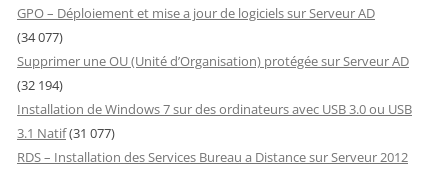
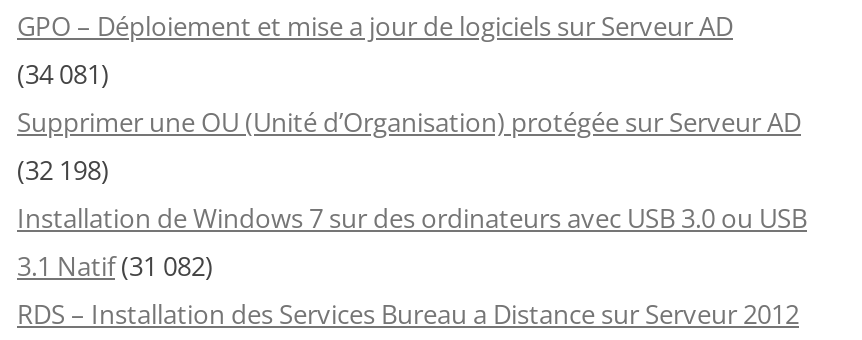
- (34 077)
+ (34 081)

- (32 194)
+ (32 198)

- 3.1 Natif (31 077)
+ 3.1 Natif (31 082)
